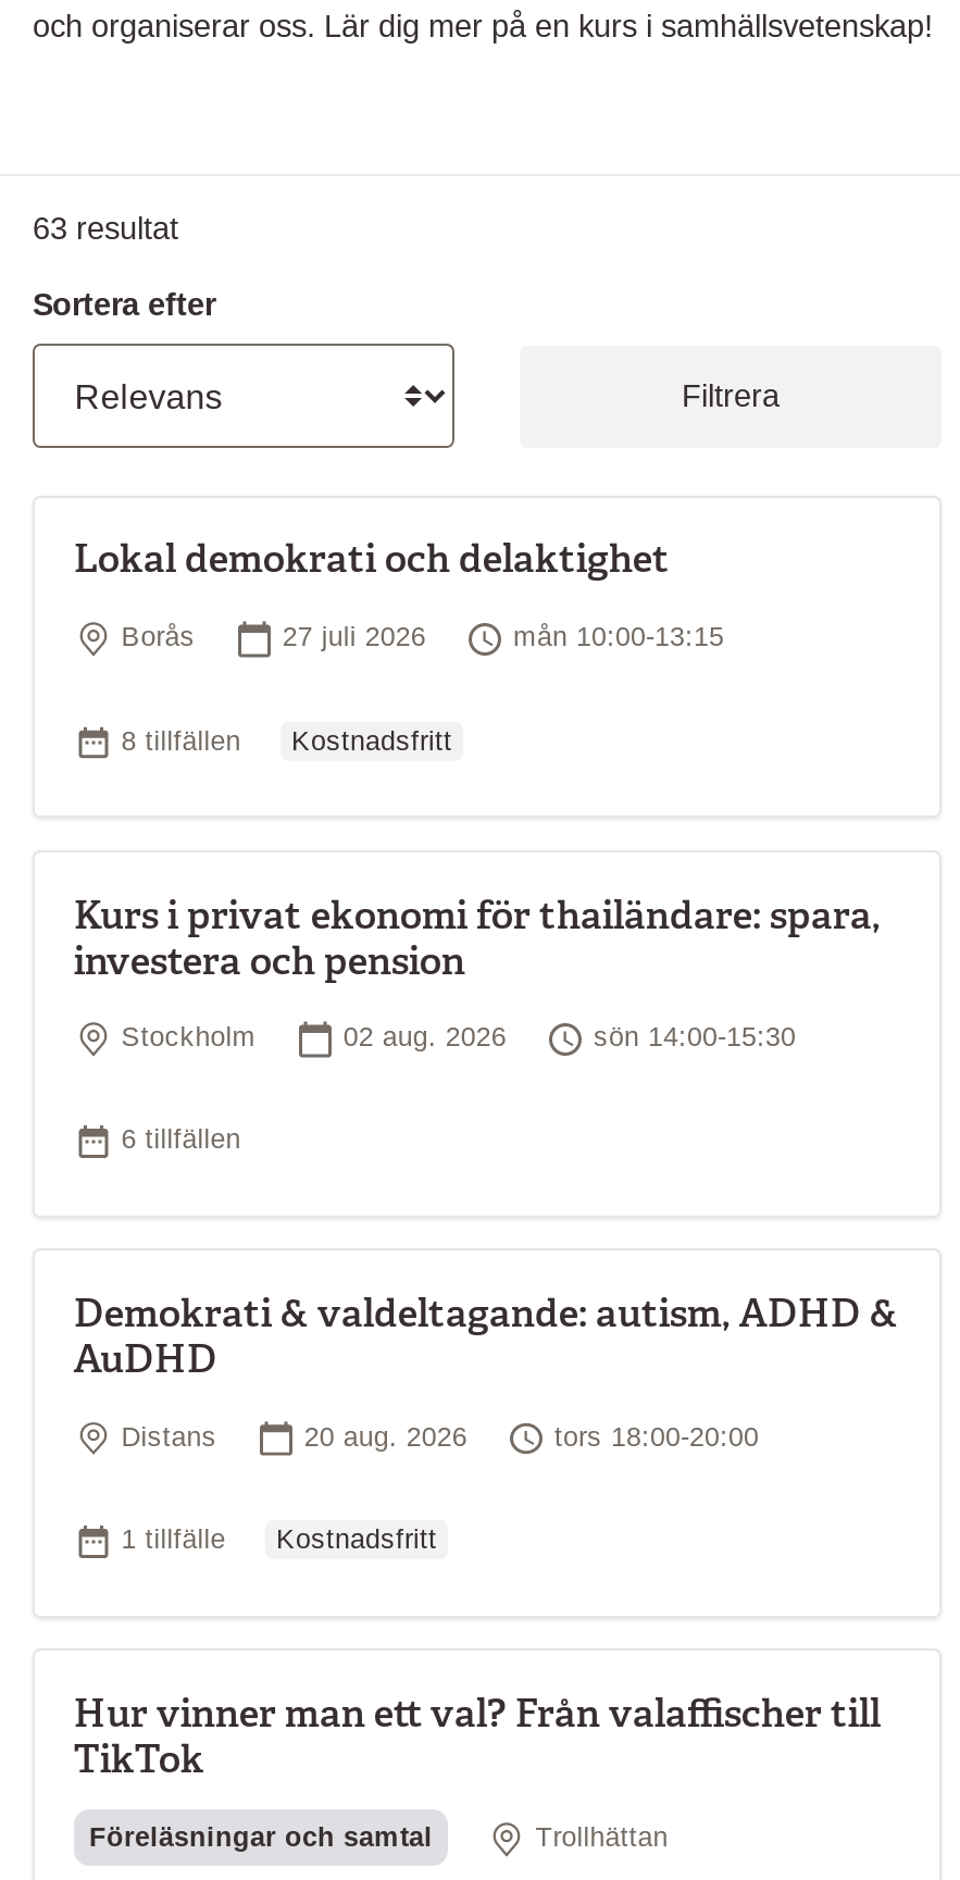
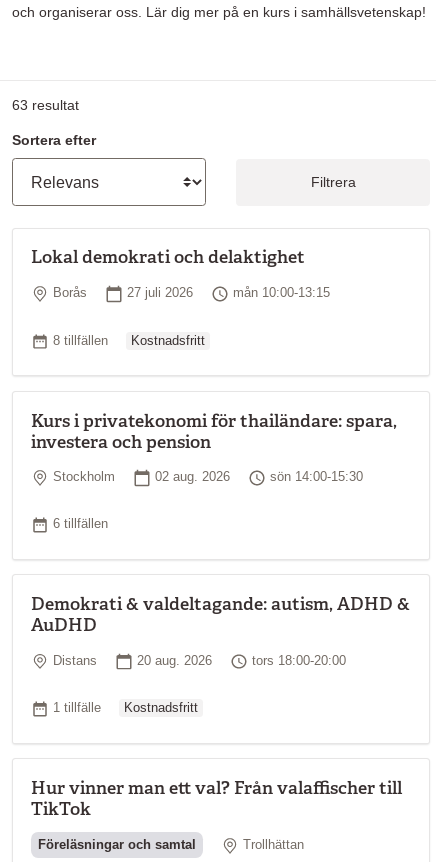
- Kurs i privat ekonomi för thailändare: spara,
+ Kurs i privatekonomi för thailändare: spara,
